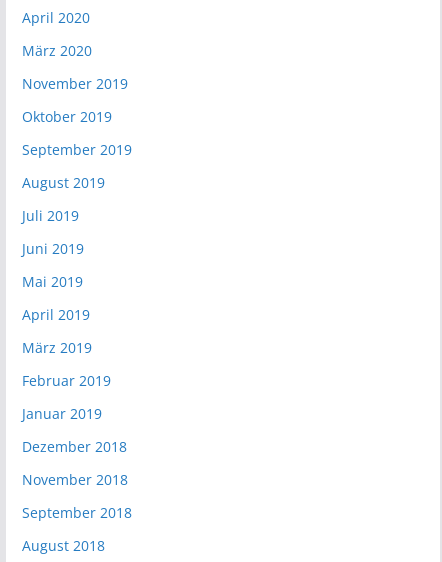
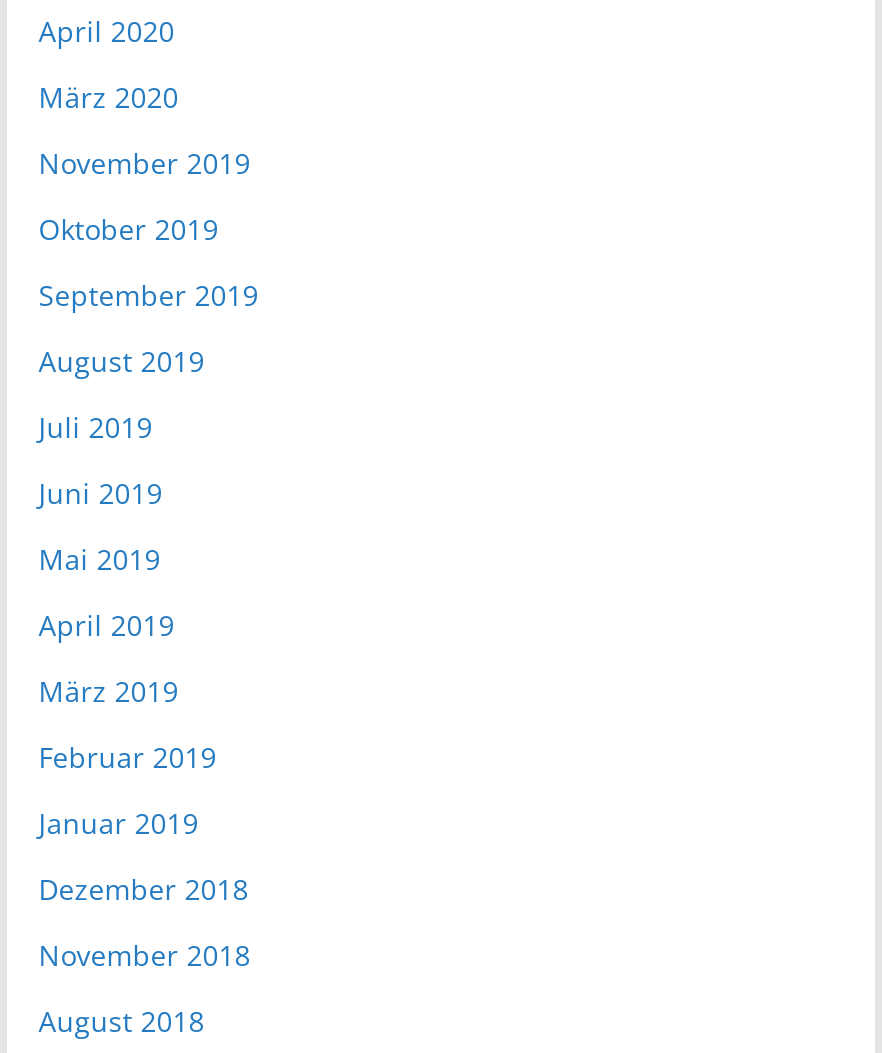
- September 2018
